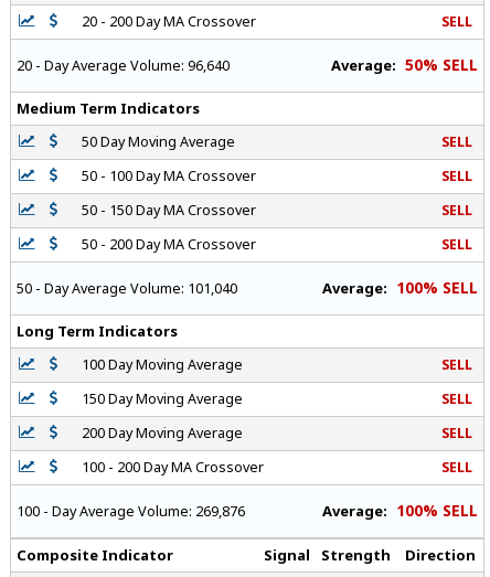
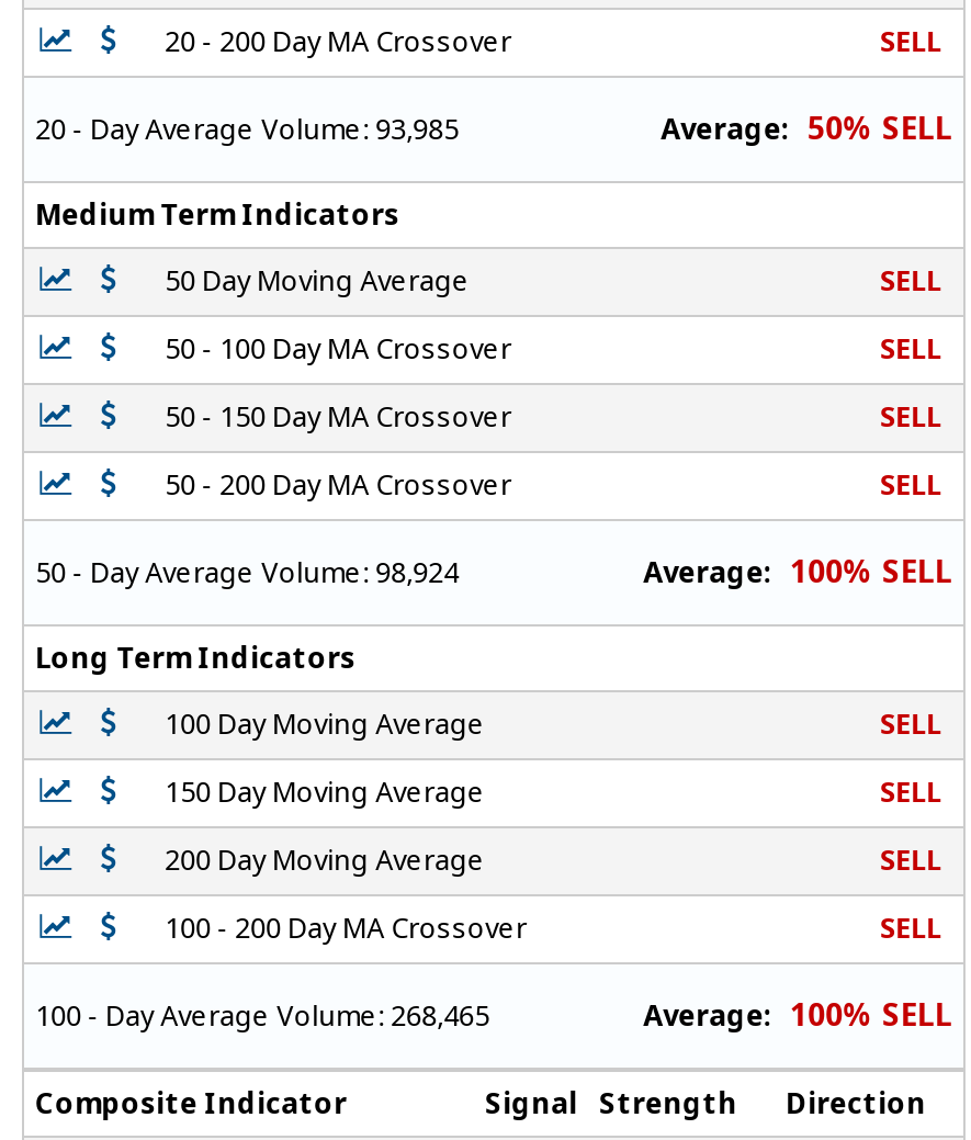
- 20 - Day Average Volume: 96,640
+ 20 - Day Average Volume: 93,985

- 50 - Day Average Volume: 101,040
+ 50 - Day Average Volume: 98,924

- 100 - Day Average Volume: 269,876
+ 100 - Day Average Volume: 268,465
